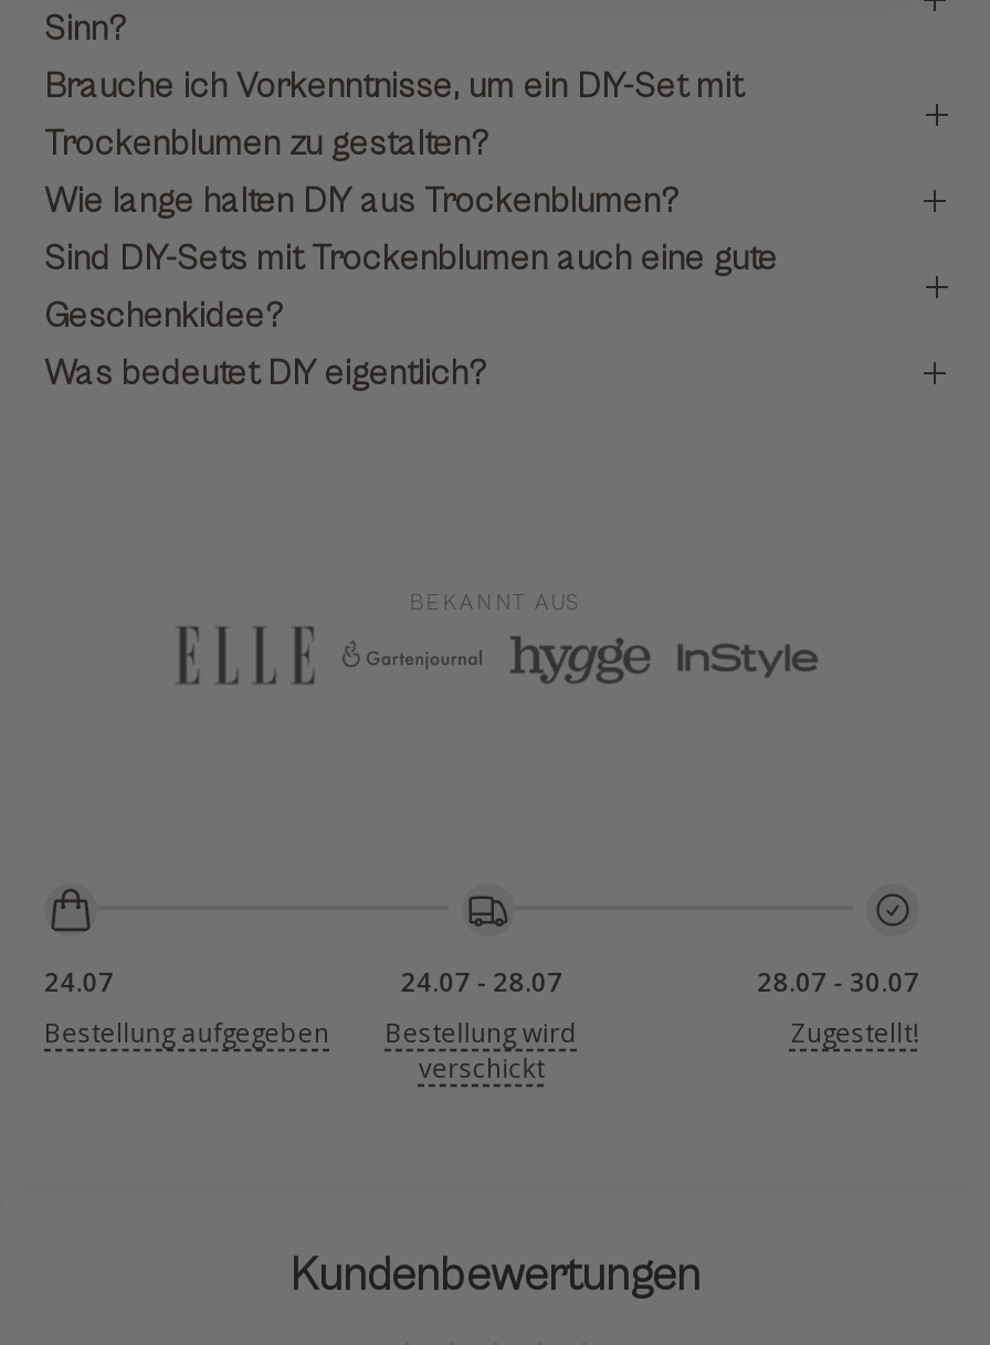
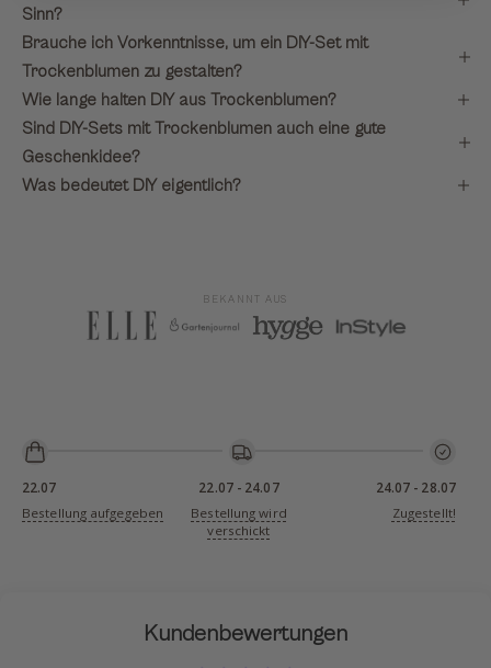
- 24.07
+ 22.07

- 24.07 - 28.07
+ 22.07 - 24.07

- 28.07 - 30.07
+ 24.07 - 28.07
